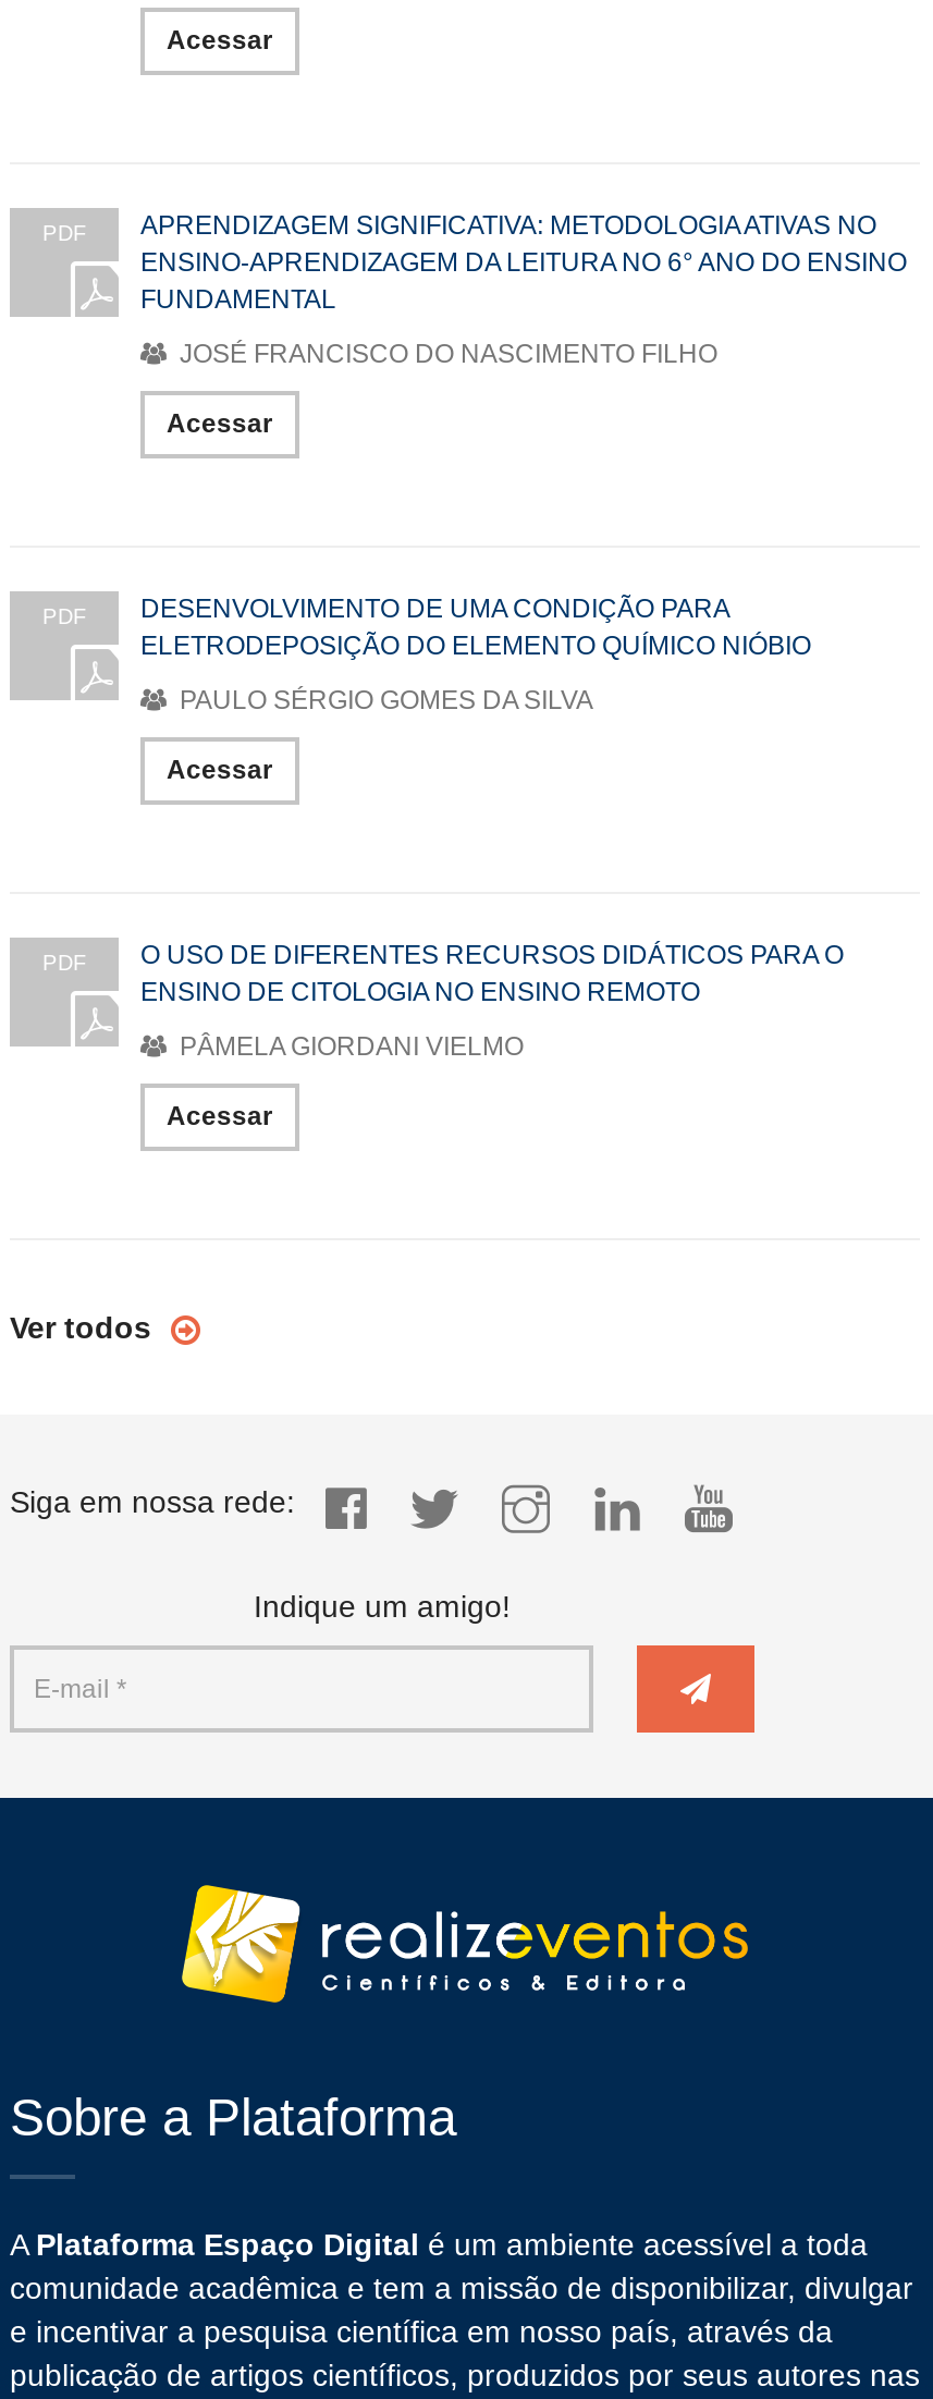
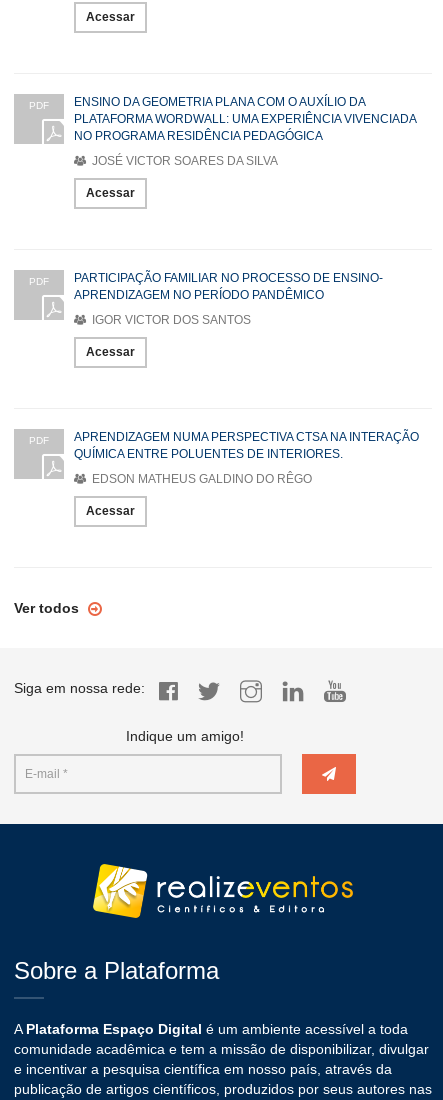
- APRENDIZAGEM SIGNIFICATIVA: METODOLOGIA ATIVAS NO
- ENSINO-APRENDIZAGEM DA LEITURA NO 6° ANO DO ENSINO
- FUNDAMENTAL
+ ENSINO DA GEOMETRIA PLANA COM O AUXÍLIO DA
+ PLATAFORMA WORDWALL: UMA EXPERIÊNCIA VIVENCIADA
+ NO PROGRAMA RESIDÊNCIA PEDAGÓGICA

- JOSÉ FRANCISCO DO NASCIMENTO FILHO
+ JOSÉ VICTOR SOARES DA SILVA

- DESENVOLVIMENTO DE UMA CONDIÇÃO PARA
- ELETRODEPOSIÇÃO DO ELEMENTO QUÍMICO NIÓBIO
+ PARTICIPAÇÃO FAMILIAR NO PROCESSO DE ENSINO-
+ APRENDIZAGEM NO PERÍODO PANDÊMICO

- PAULO SÉRGIO GOMES DA SILVA
+ IGOR VICTOR DOS SANTOS

- O USO DE DIFERENTES RECURSOS DIDÁTICOS PARA O
- ENSINO DE CITOLOGIA NO ENSINO REMOTO
+ APRENDIZAGEM NUMA PERSPECTIVA CTSA NA INTERAÇÃO
+ QUÍMICA ENTRE POLUENTES DE INTERIORES.

- PÂMELA GIORDANI VIELMO
+ EDSON MATHEUS GALDINO DO RÊGO
